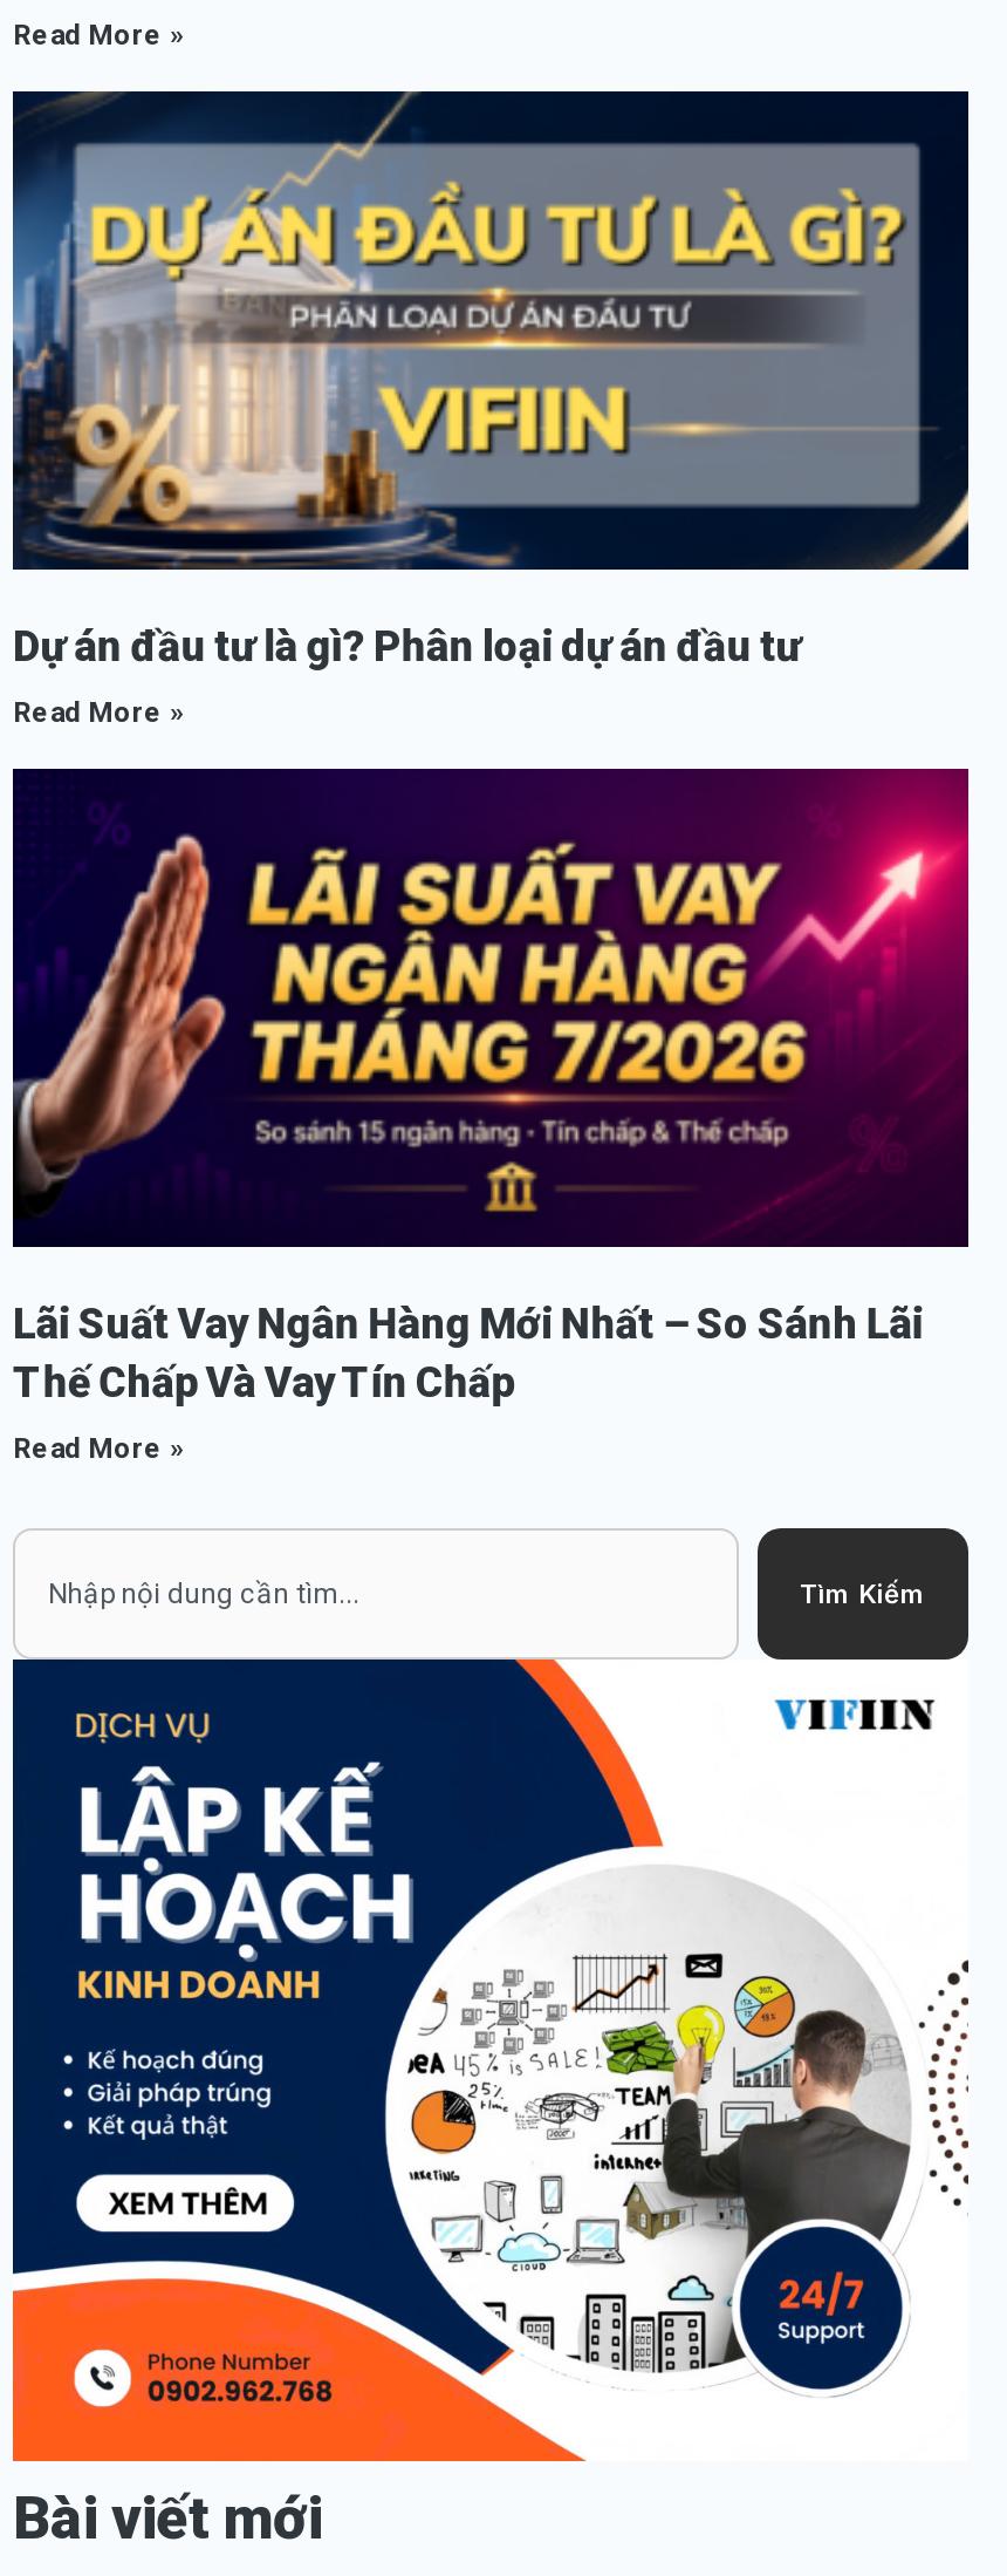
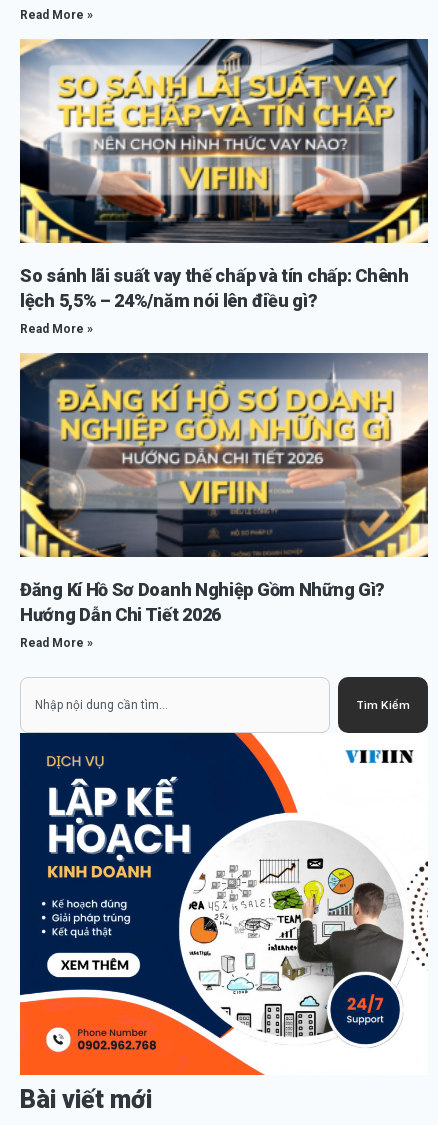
- [image]
- Dự án đầu tư là gì? Phân loại dự án đầu tư
+ [image]
+ So sánh lãi suất vay thế chấp và tín chấp: Chênh
+ lệch 5,5% – 24%/năm nói lên điều gì?

- [image]
- Lãi Suất Vay Ngân Hàng Mới Nhất – So Sánh Lãi
- Thế Chấp Và Vay Tín Chấp
+ [image]
+ Đăng Kí Hồ Sơ Doanh Nghiệp Gồm Những Gì?
+ Hướng Dẫn Chi Tiết 2026
